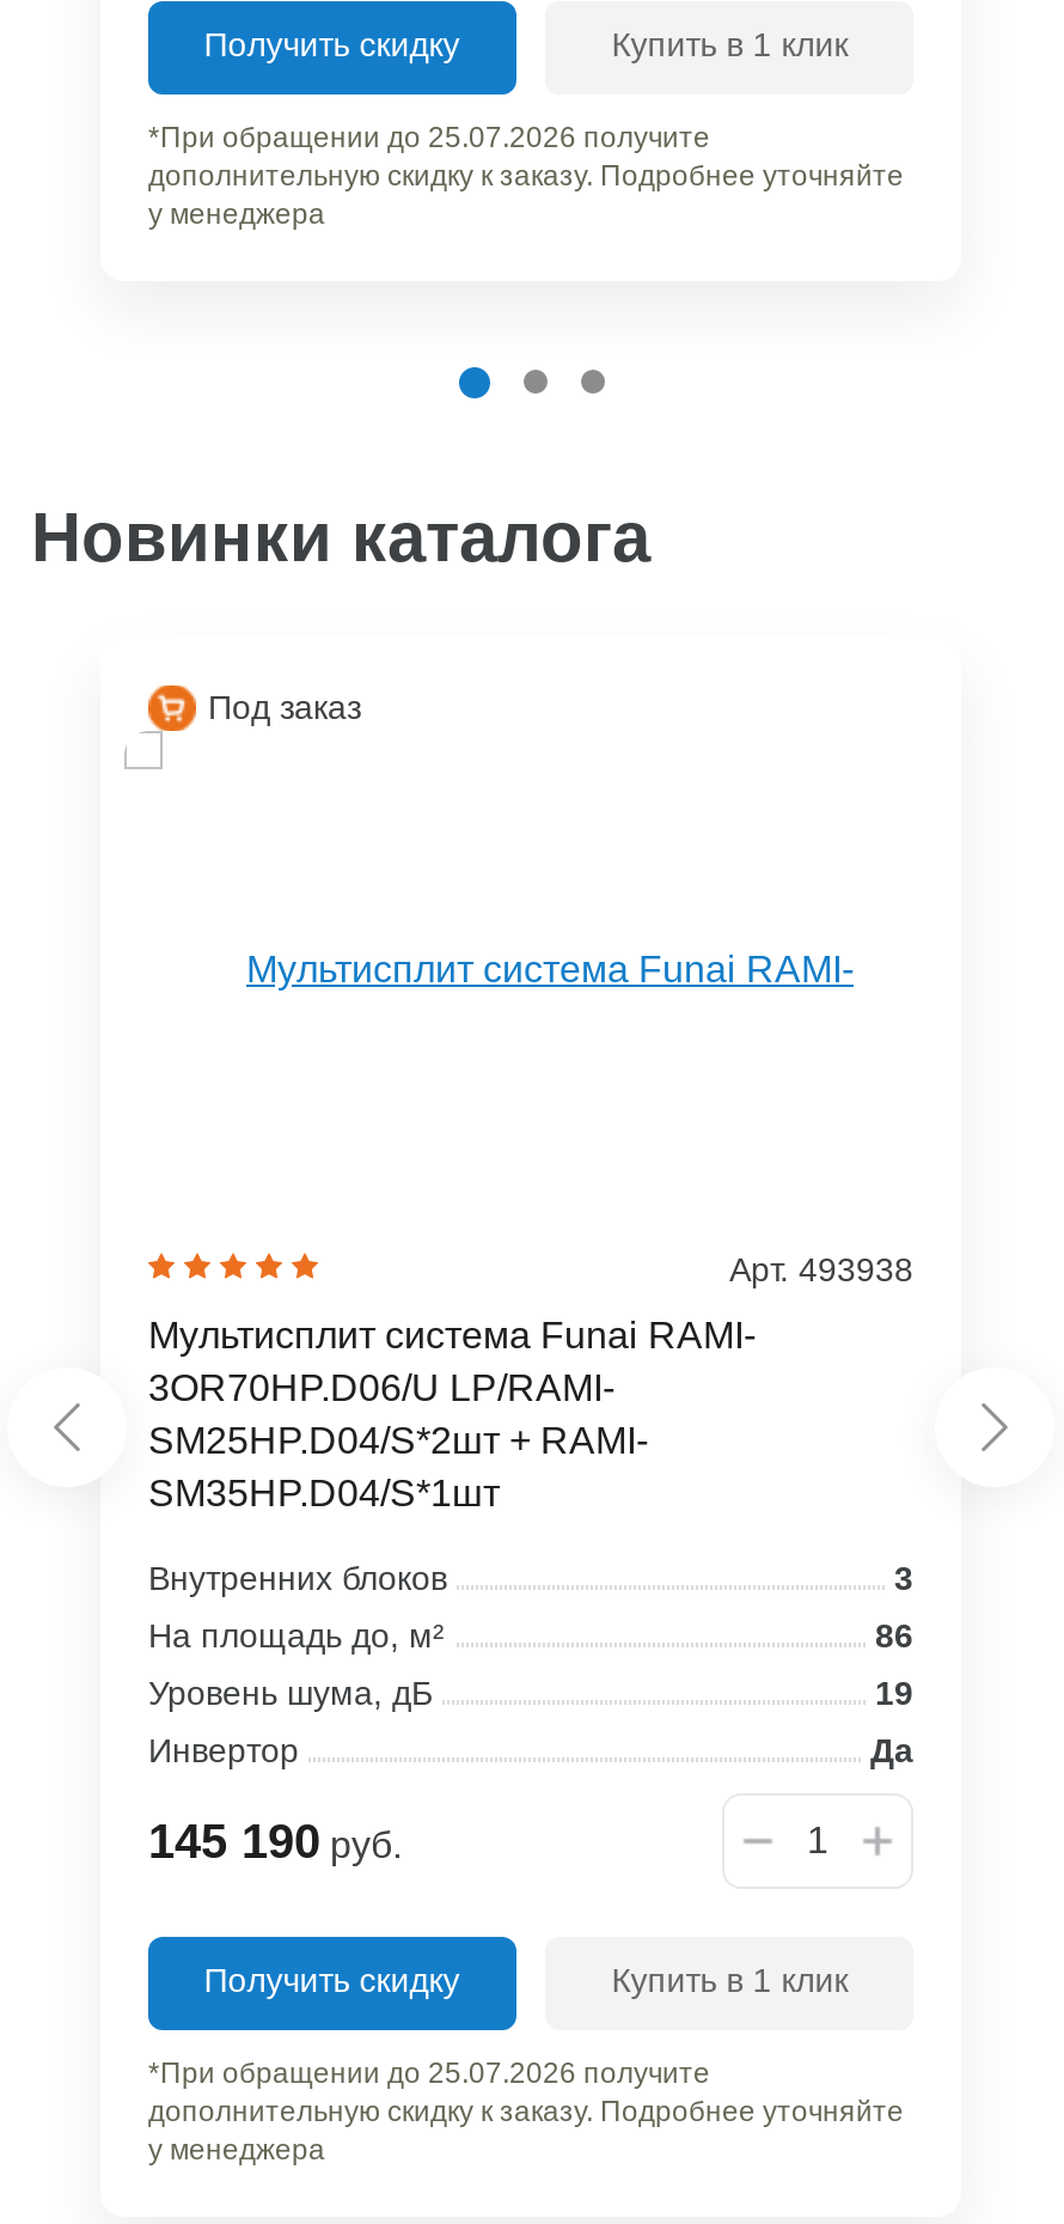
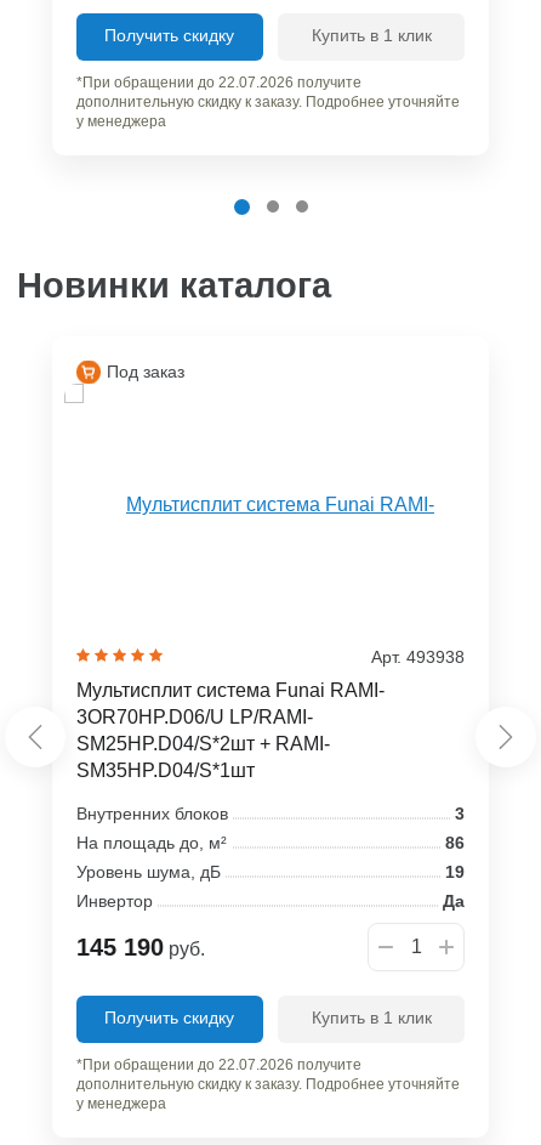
- *При обращении до 25.07.2026 получите
+ *При обращении до 22.07.2026 получите

- *При обращении до 25.07.2026 получите
+ *При обращении до 22.07.2026 получите
